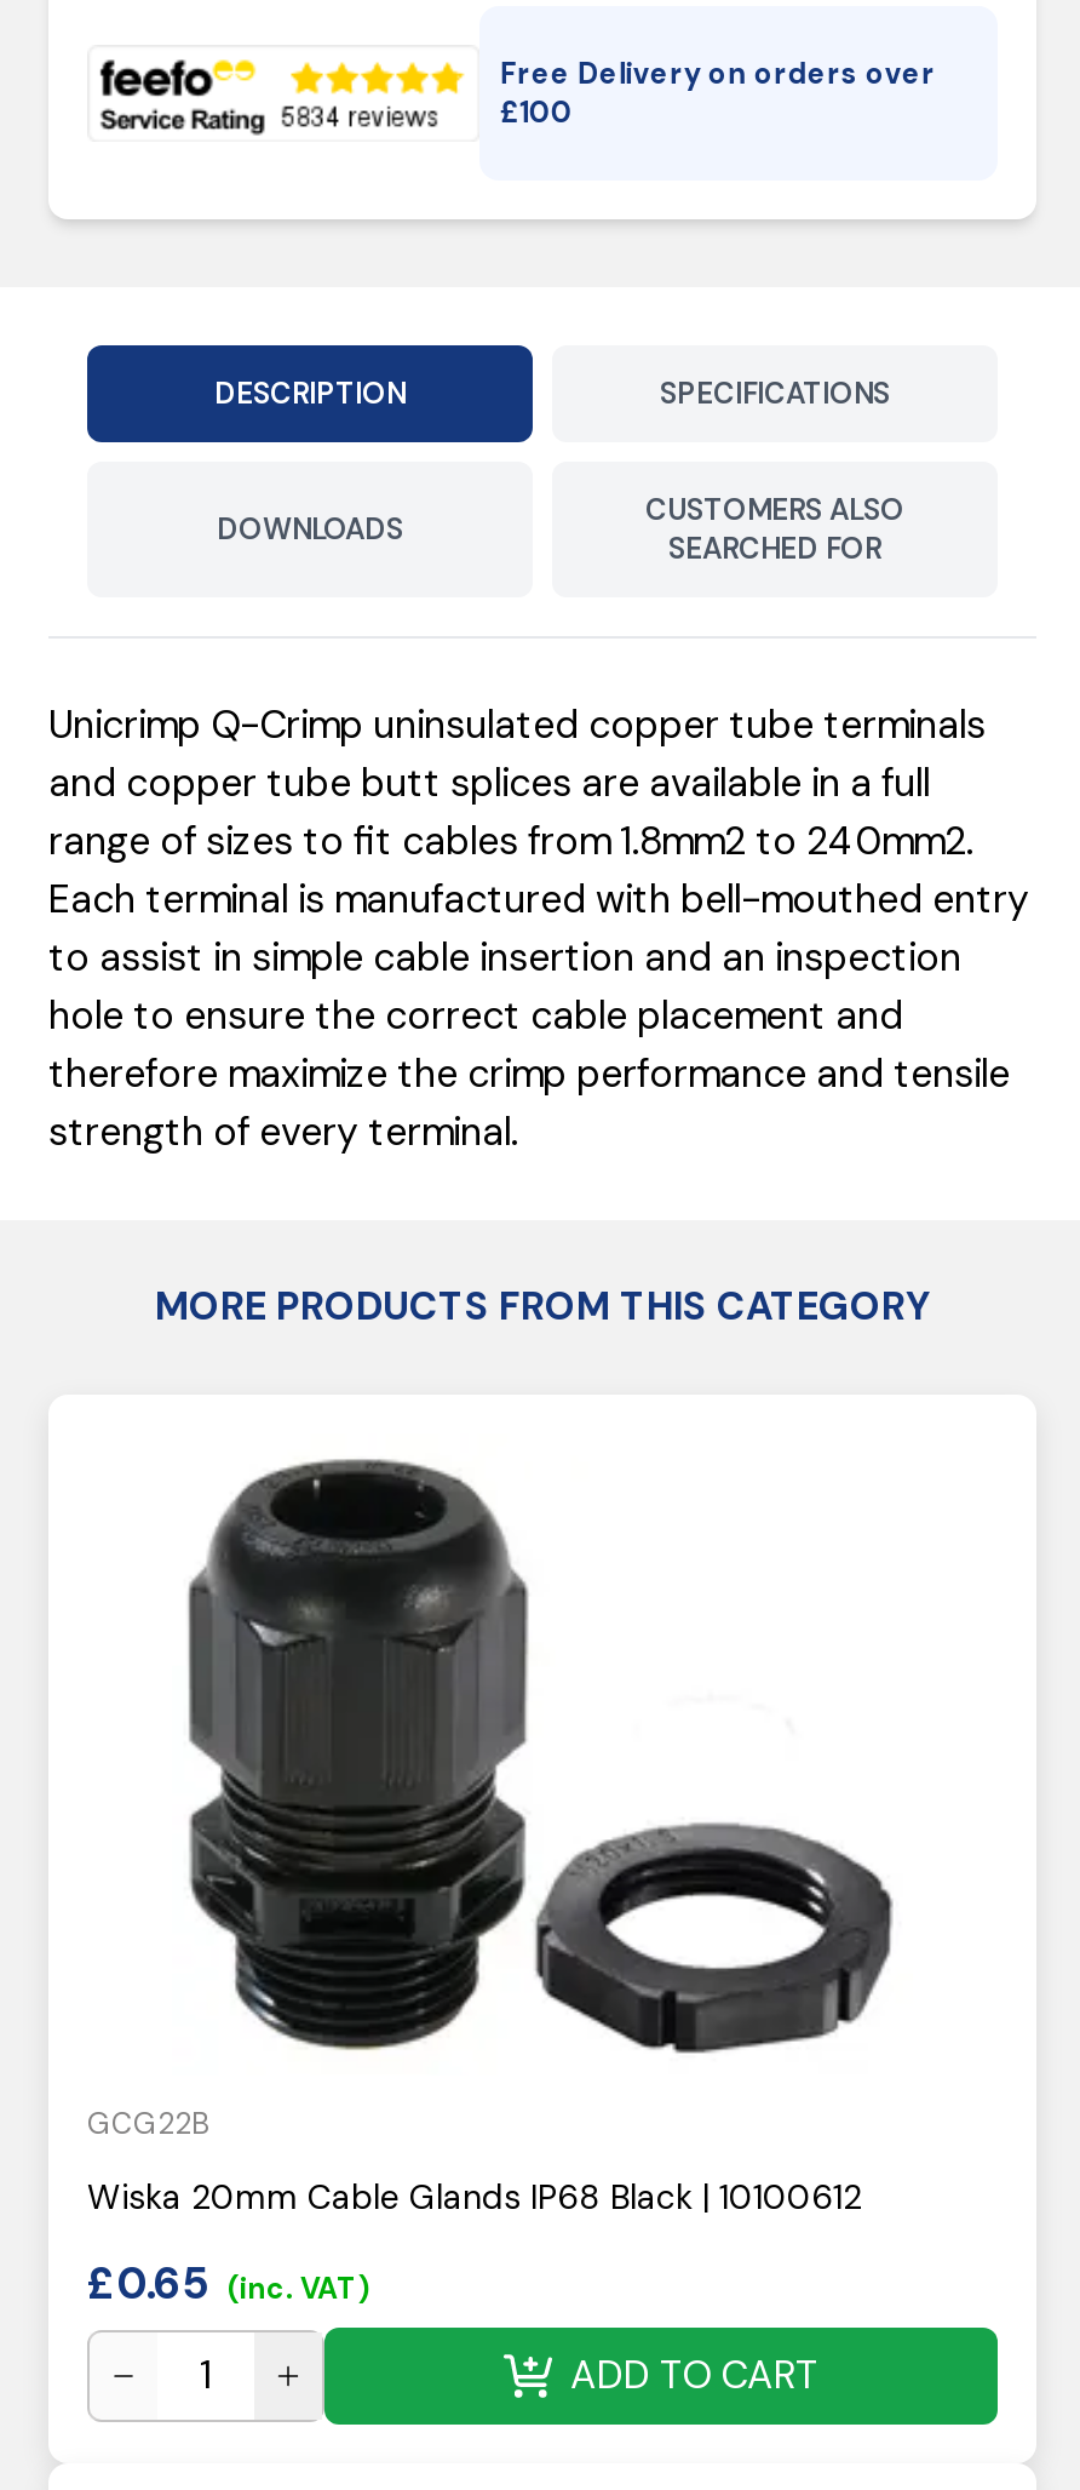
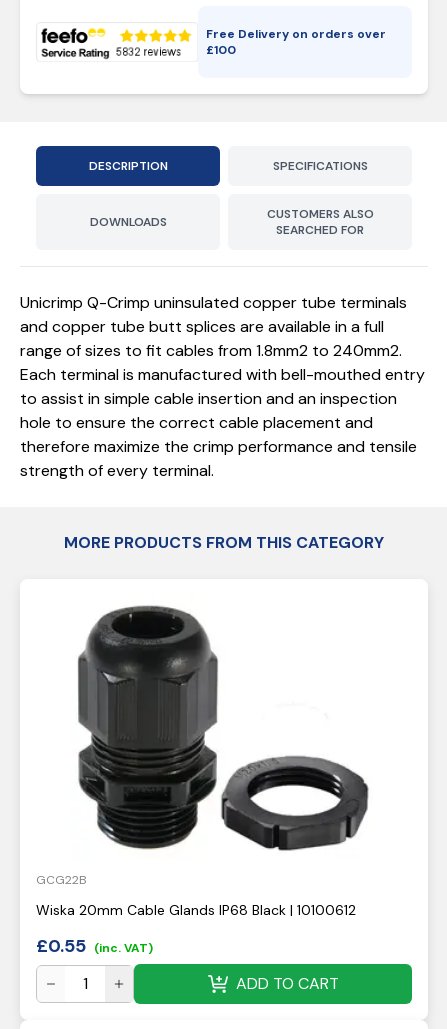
- £0.65 (inc. VAT)
+ £0.55 (inc. VAT)
